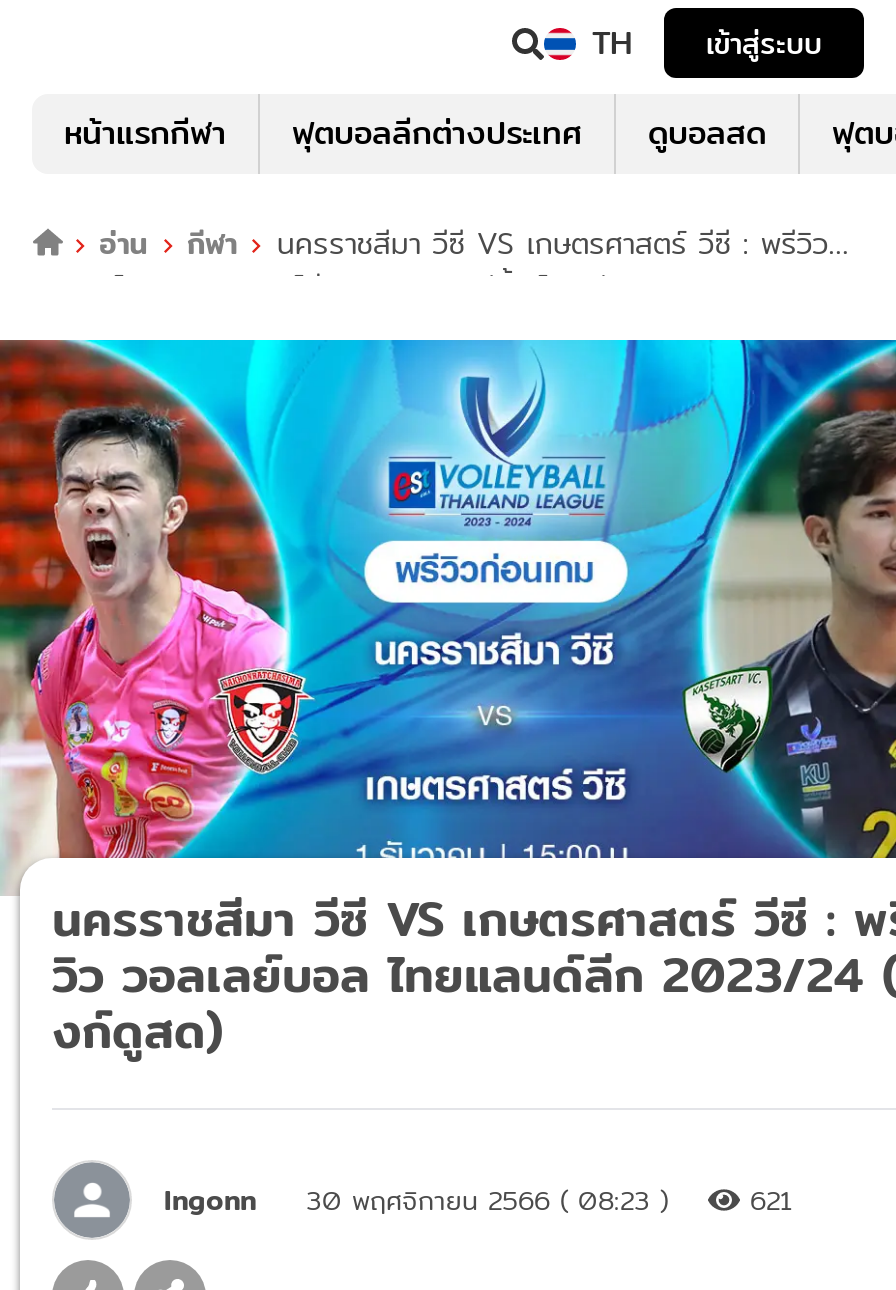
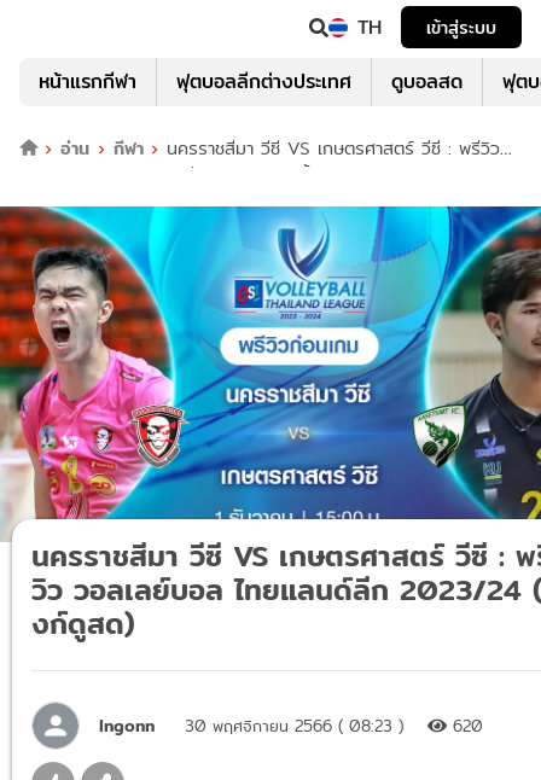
- 621
+ 620
